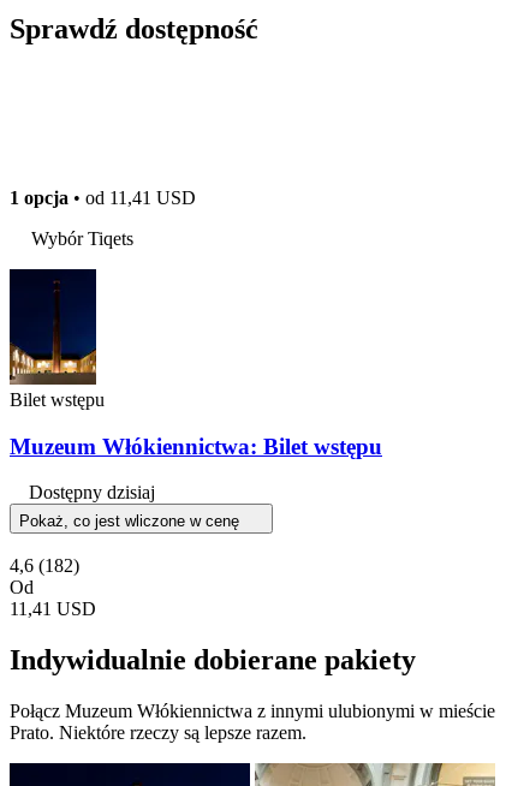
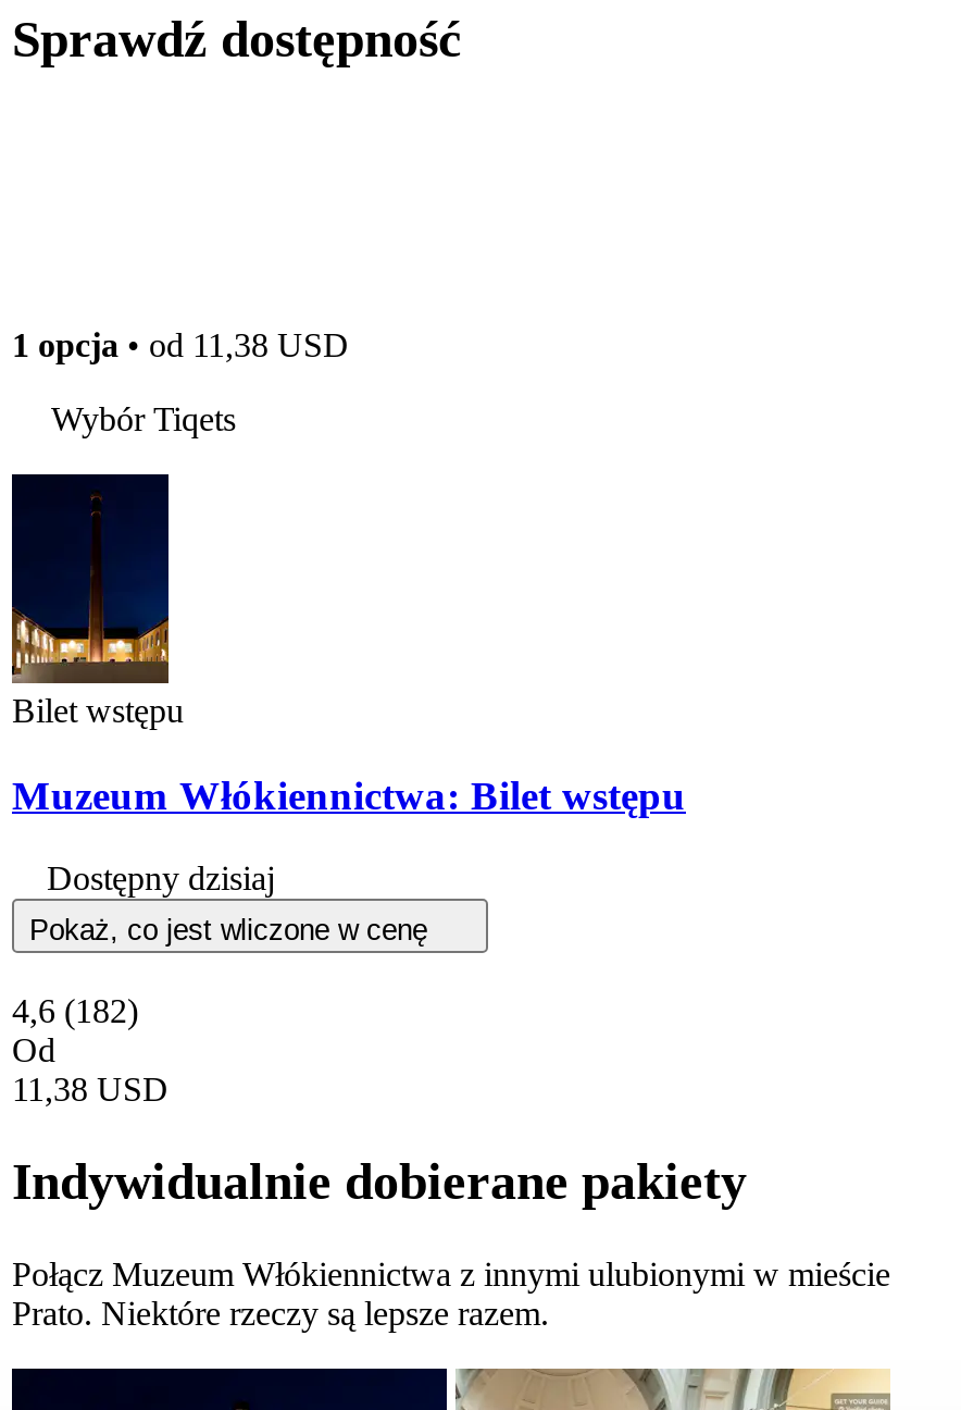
- 1 opcja • od 11,41 USD
+ 1 opcja • od 11,38 USD

- 11,41 USD
+ 11,38 USD
